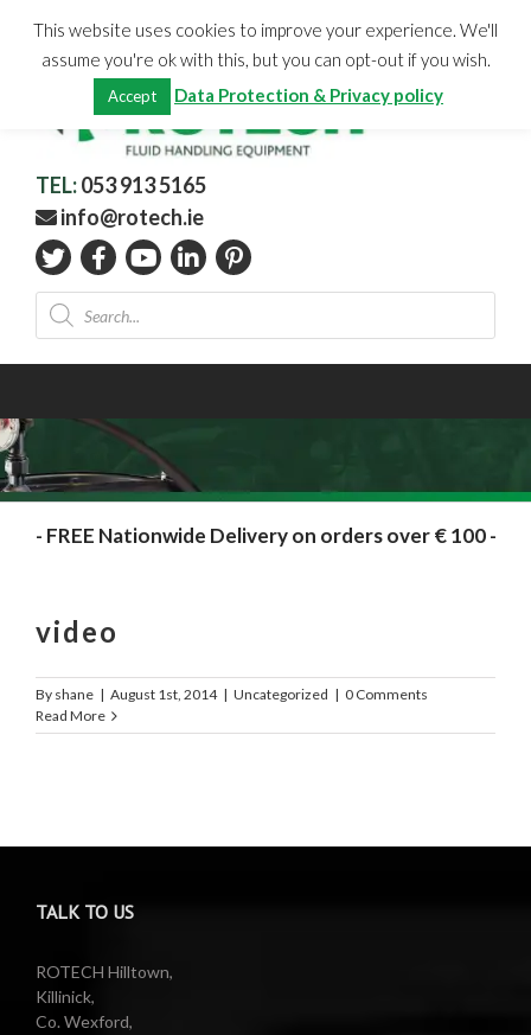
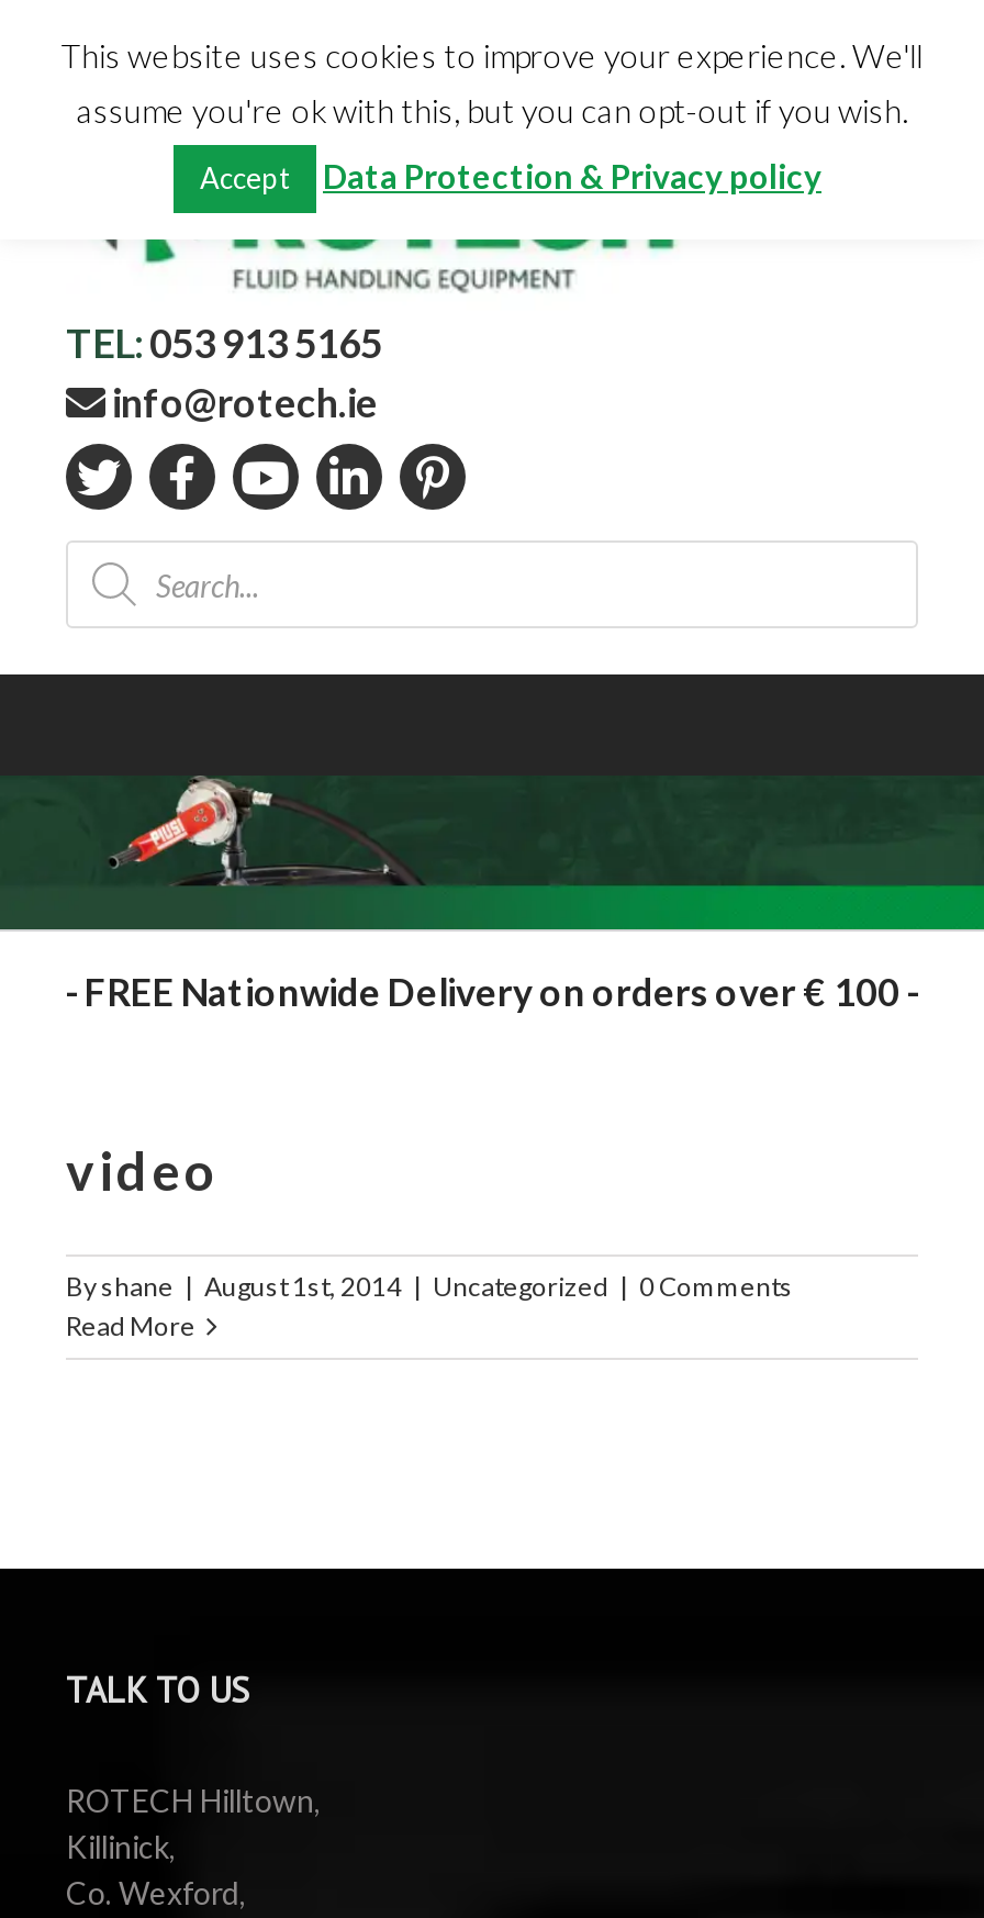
- [image]
+ [image]
